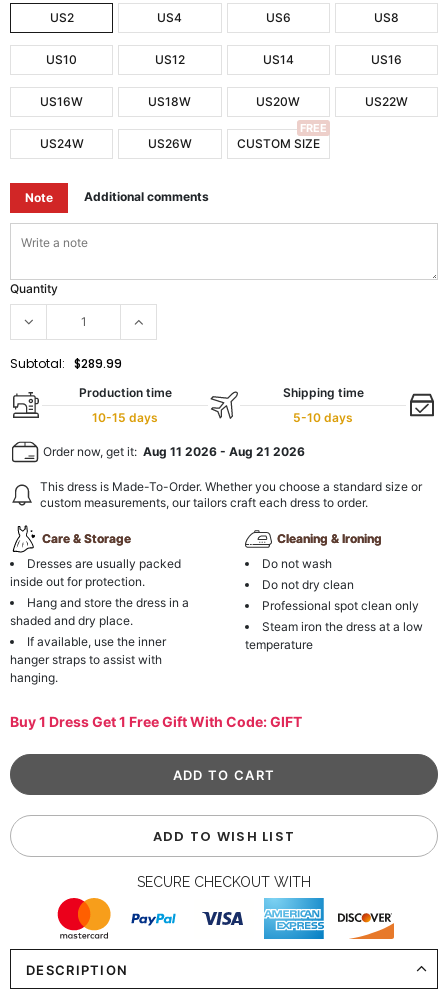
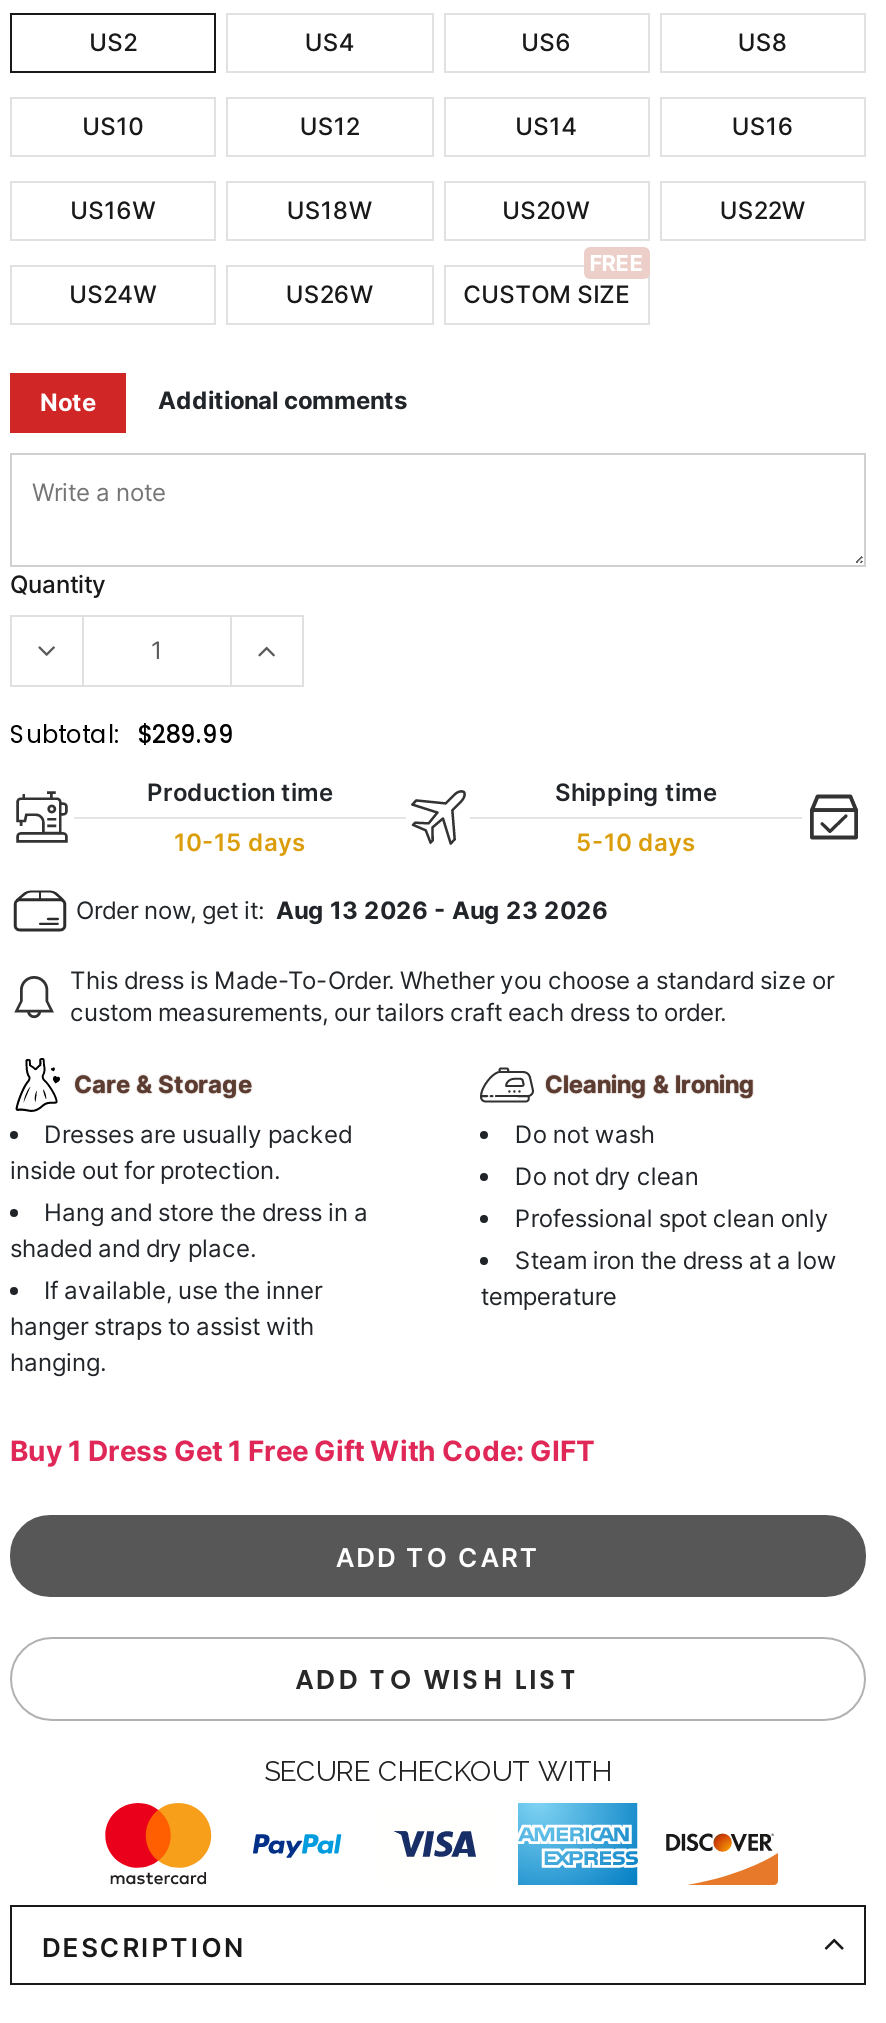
- Order now, get it: Aug 11 2026 - Aug 21 2026
+ Order now, get it: Aug 13 2026 - Aug 23 2026
